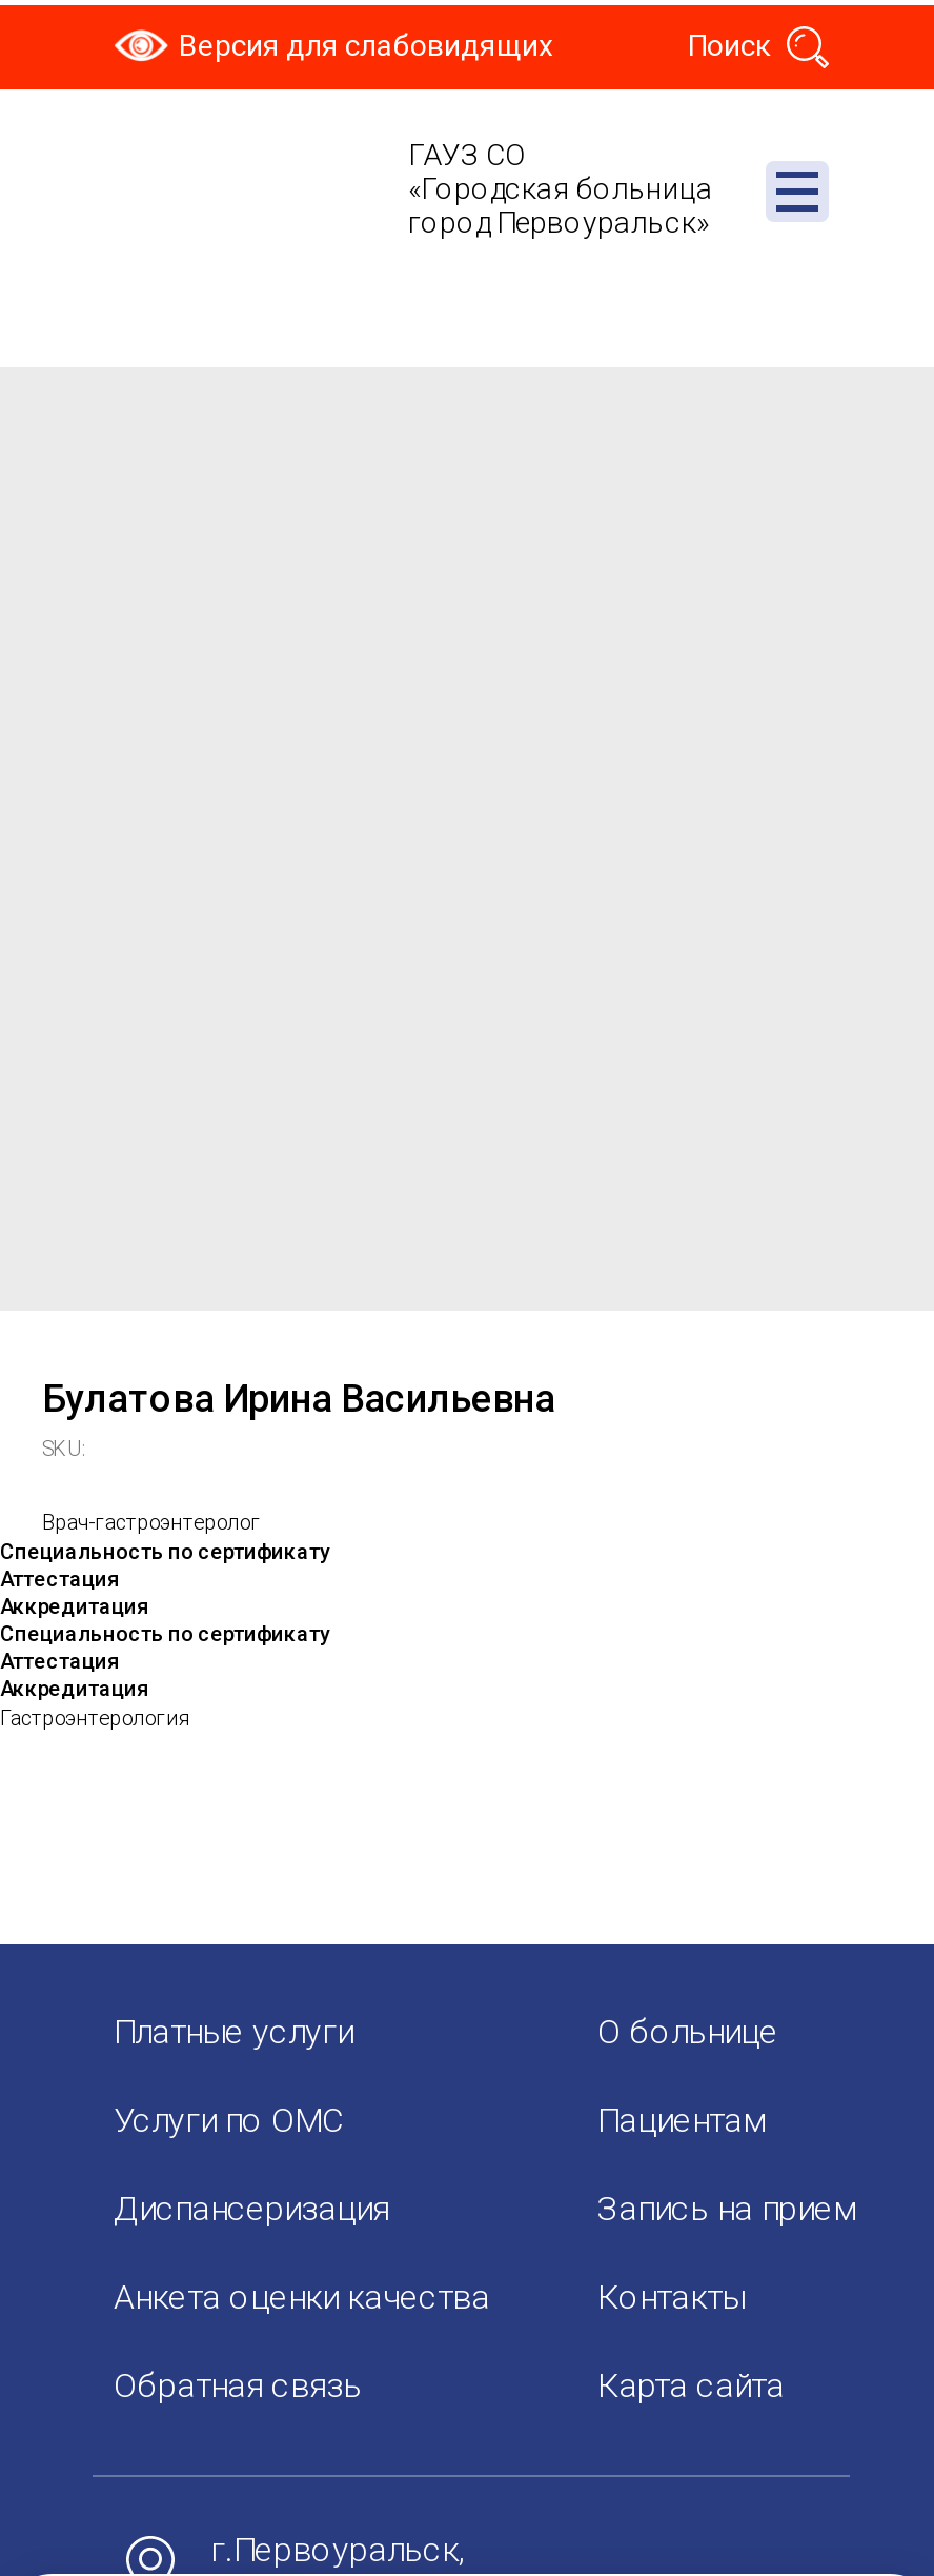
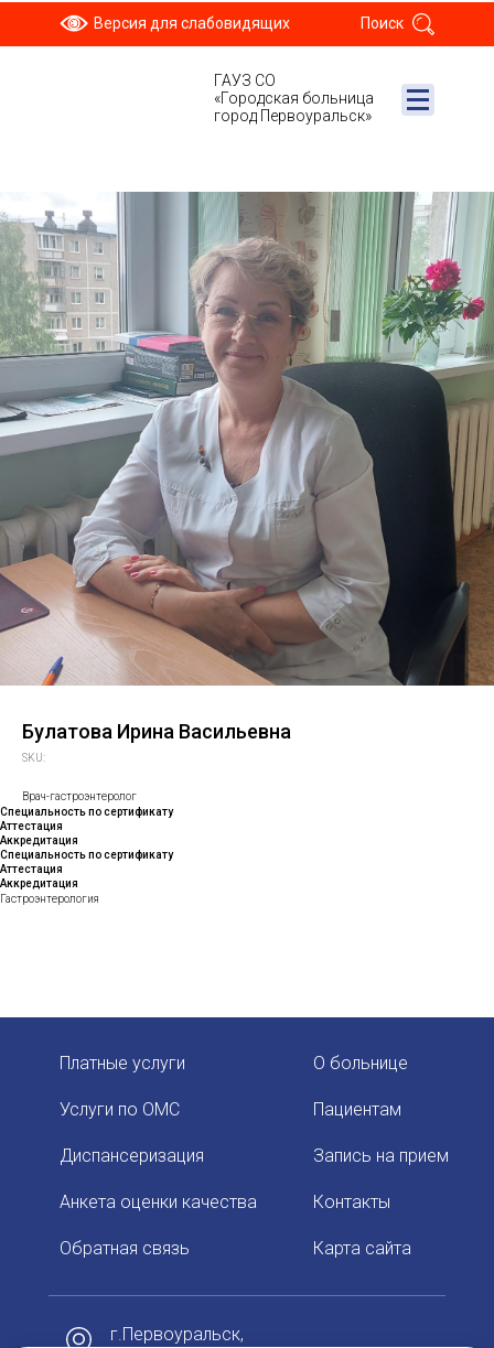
+ [image]
